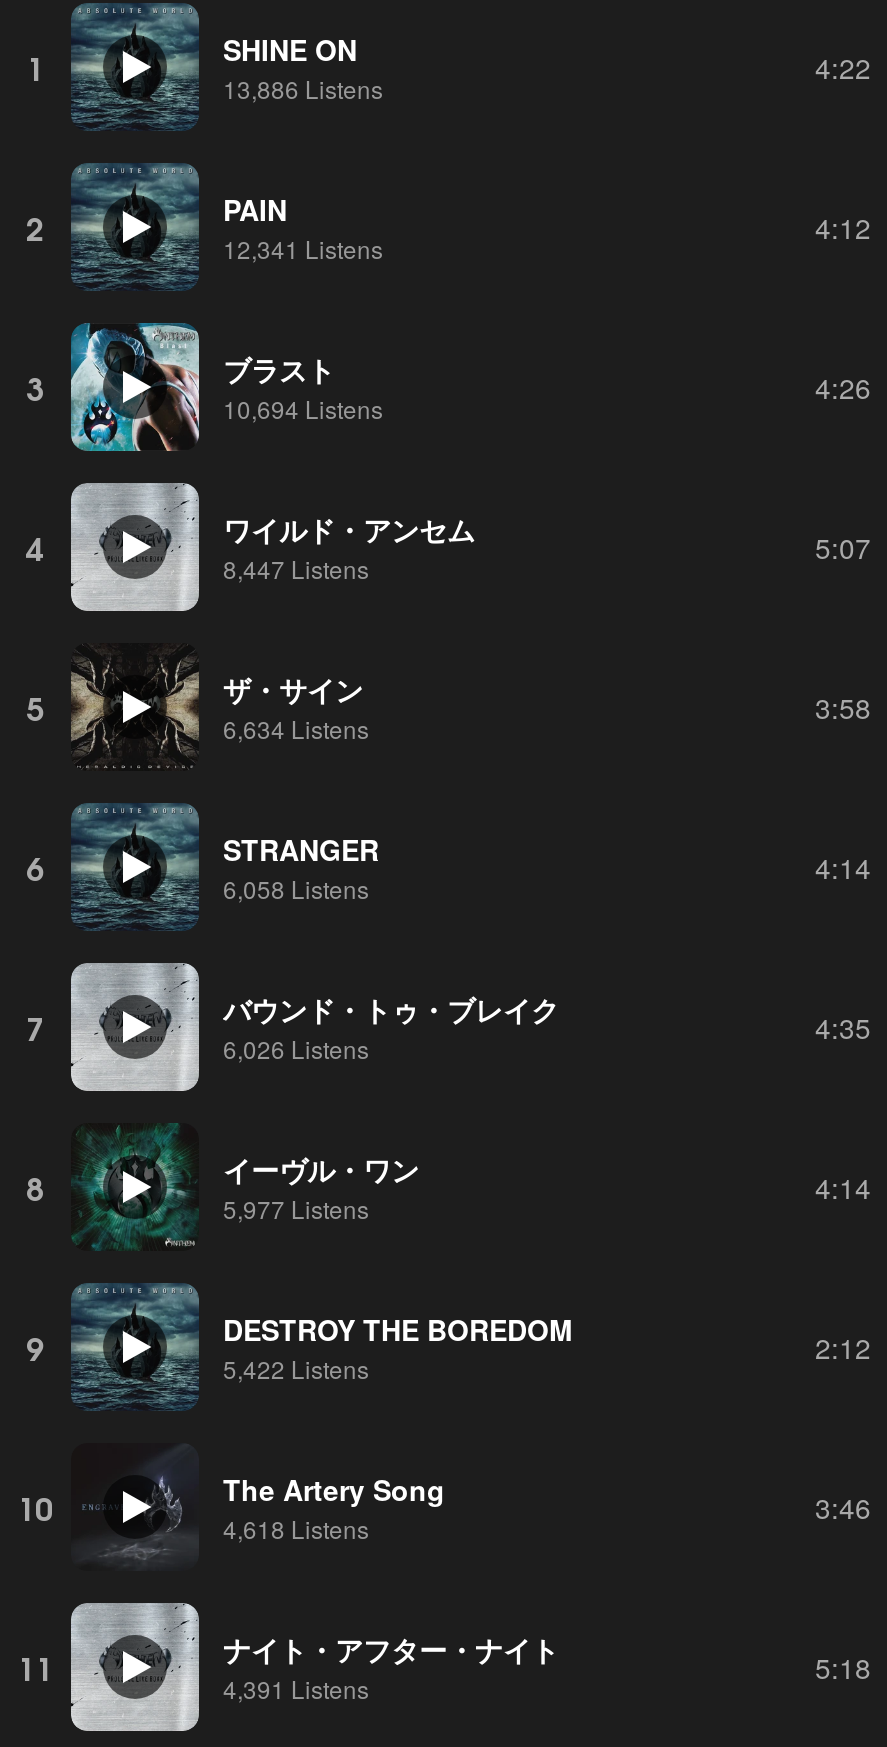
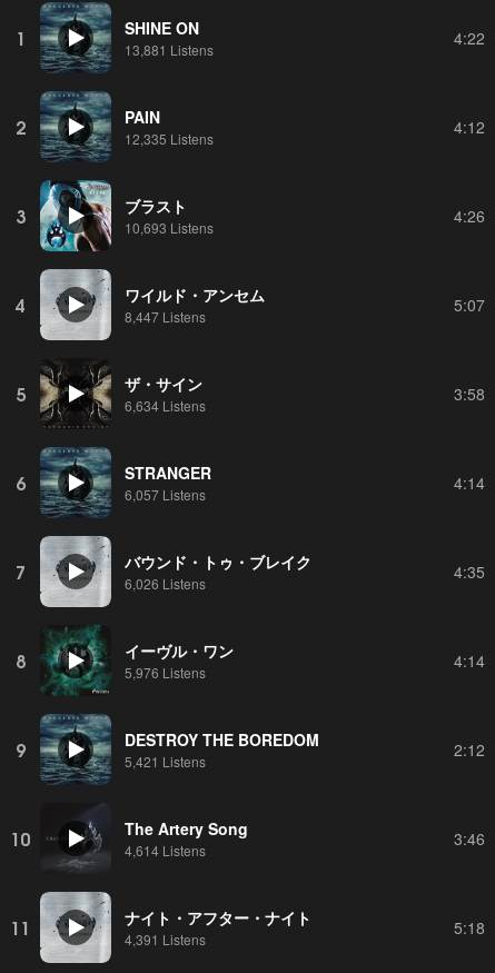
- 13,886 Listens
+ 13,881 Listens

- 12,341 Listens
+ 12,335 Listens

- 10,694 Listens
+ 10,693 Listens

- 6,058 Listens
+ 6,057 Listens

- 5,977 Listens
+ 5,976 Listens

- 5,422 Listens
+ 5,421 Listens

- 4,618 Listens
+ 4,614 Listens
